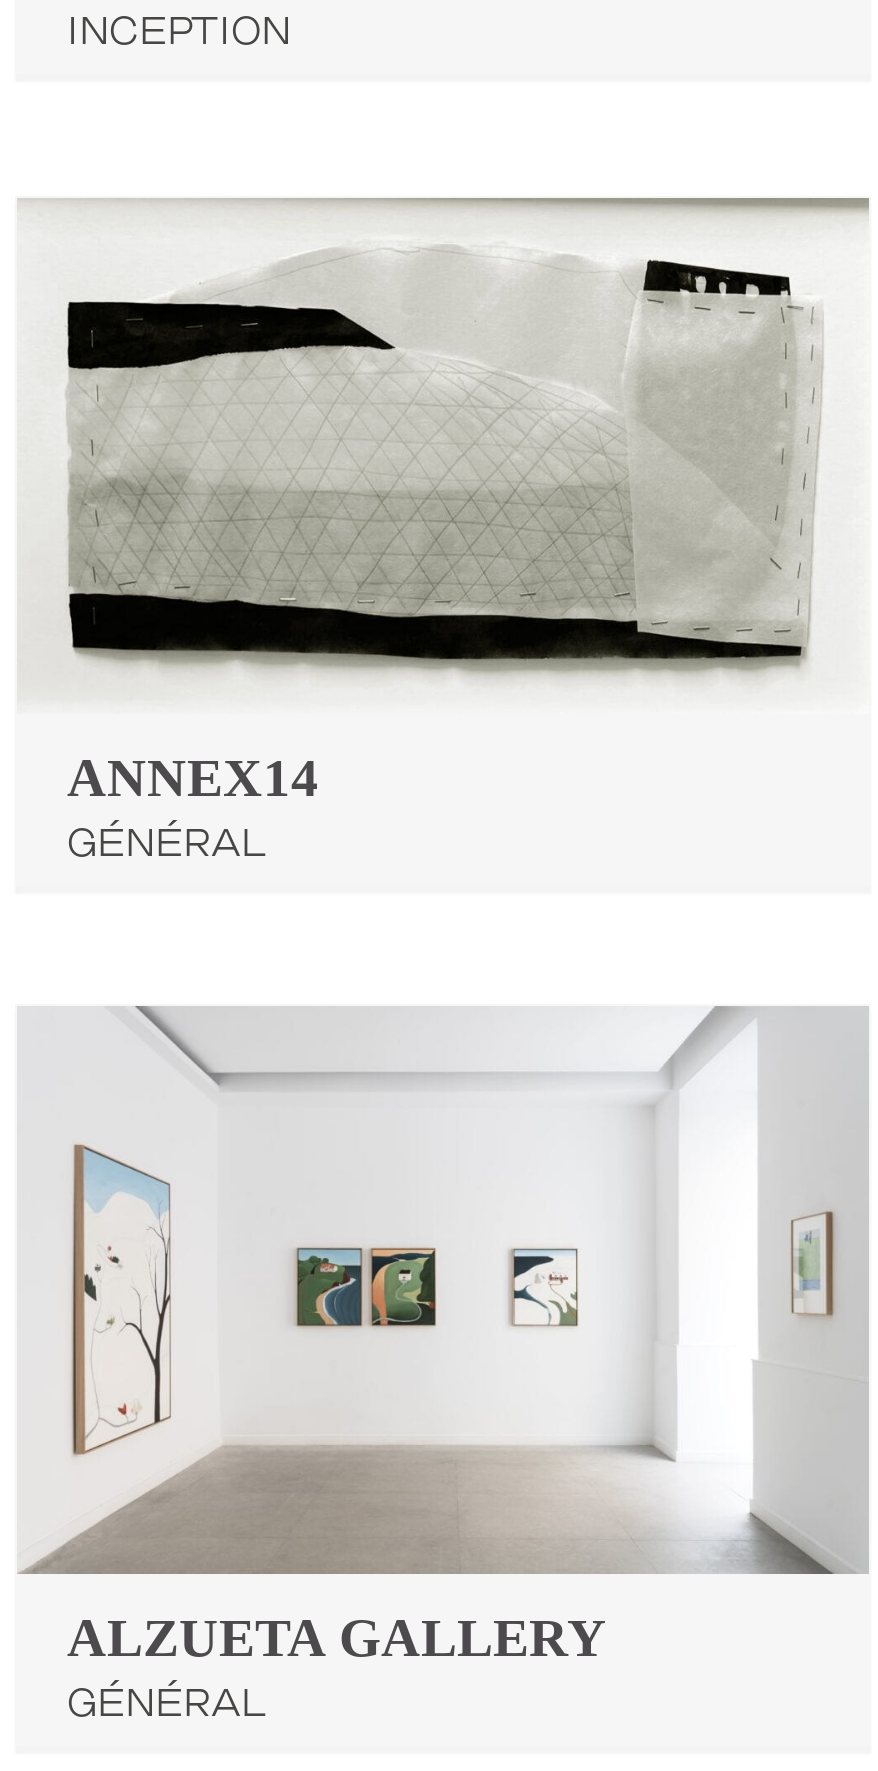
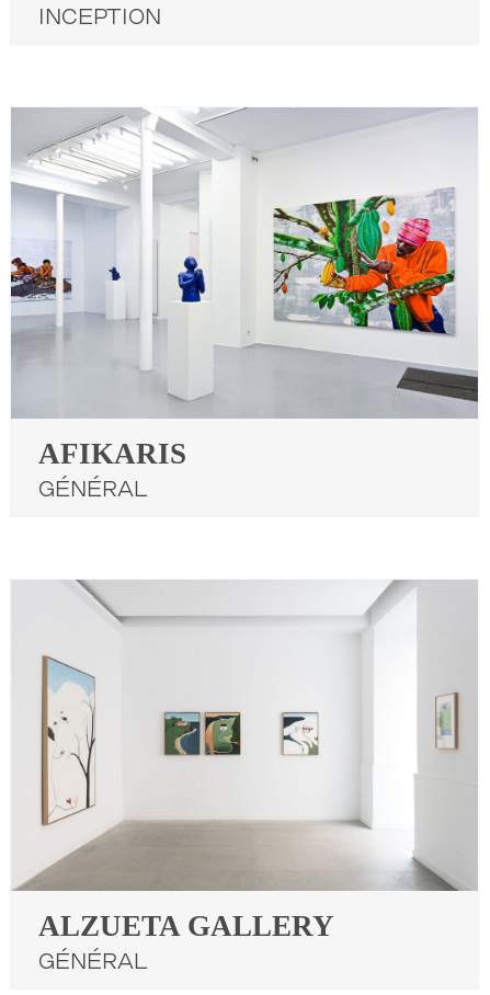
- [image]
- ANNEX14
+ [image]
+ AFIKARIS
